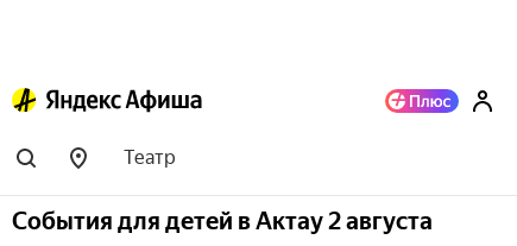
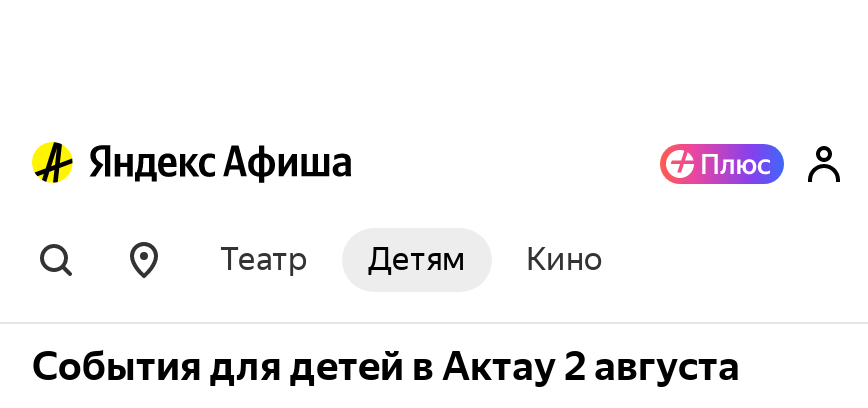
+ Детям
+ Кино
